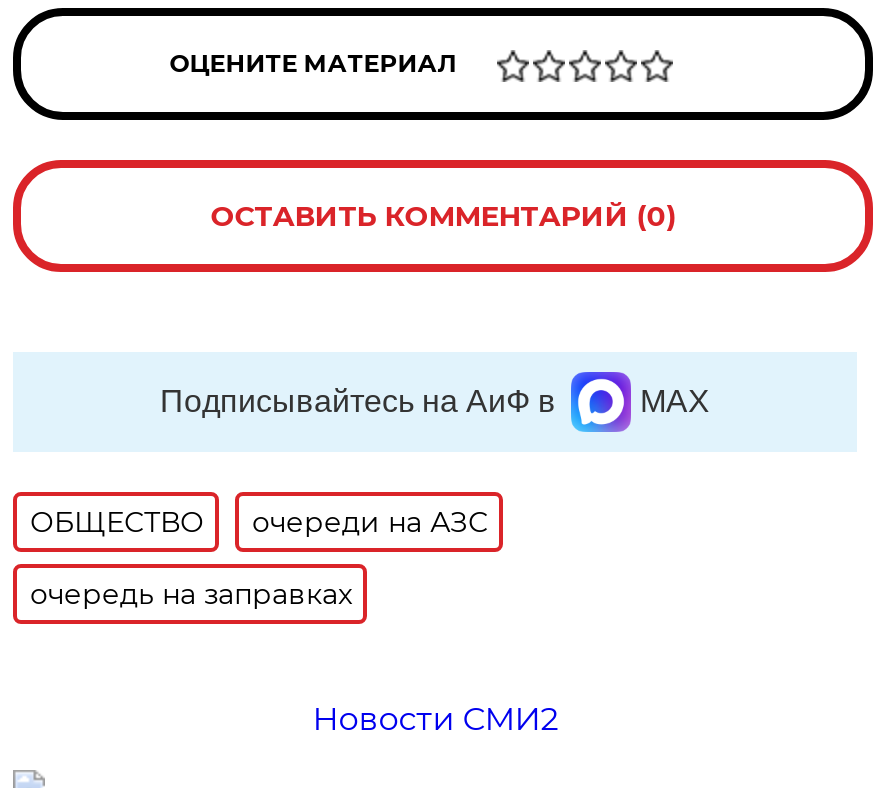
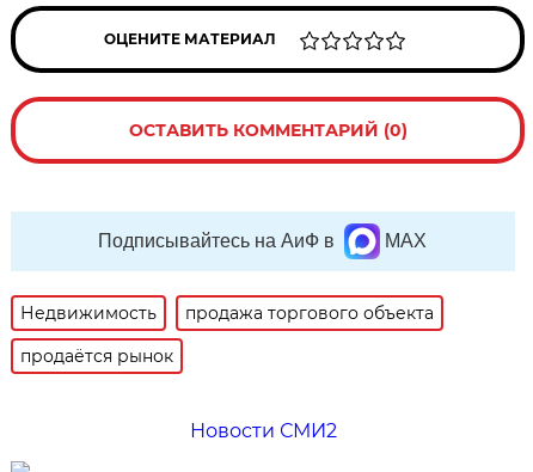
- ОБЩЕСТВО
- очереди на АЗС
+ Недвижимость
+ продажа торгового объекта

- очередь на заправках
+ продаётся рынок
